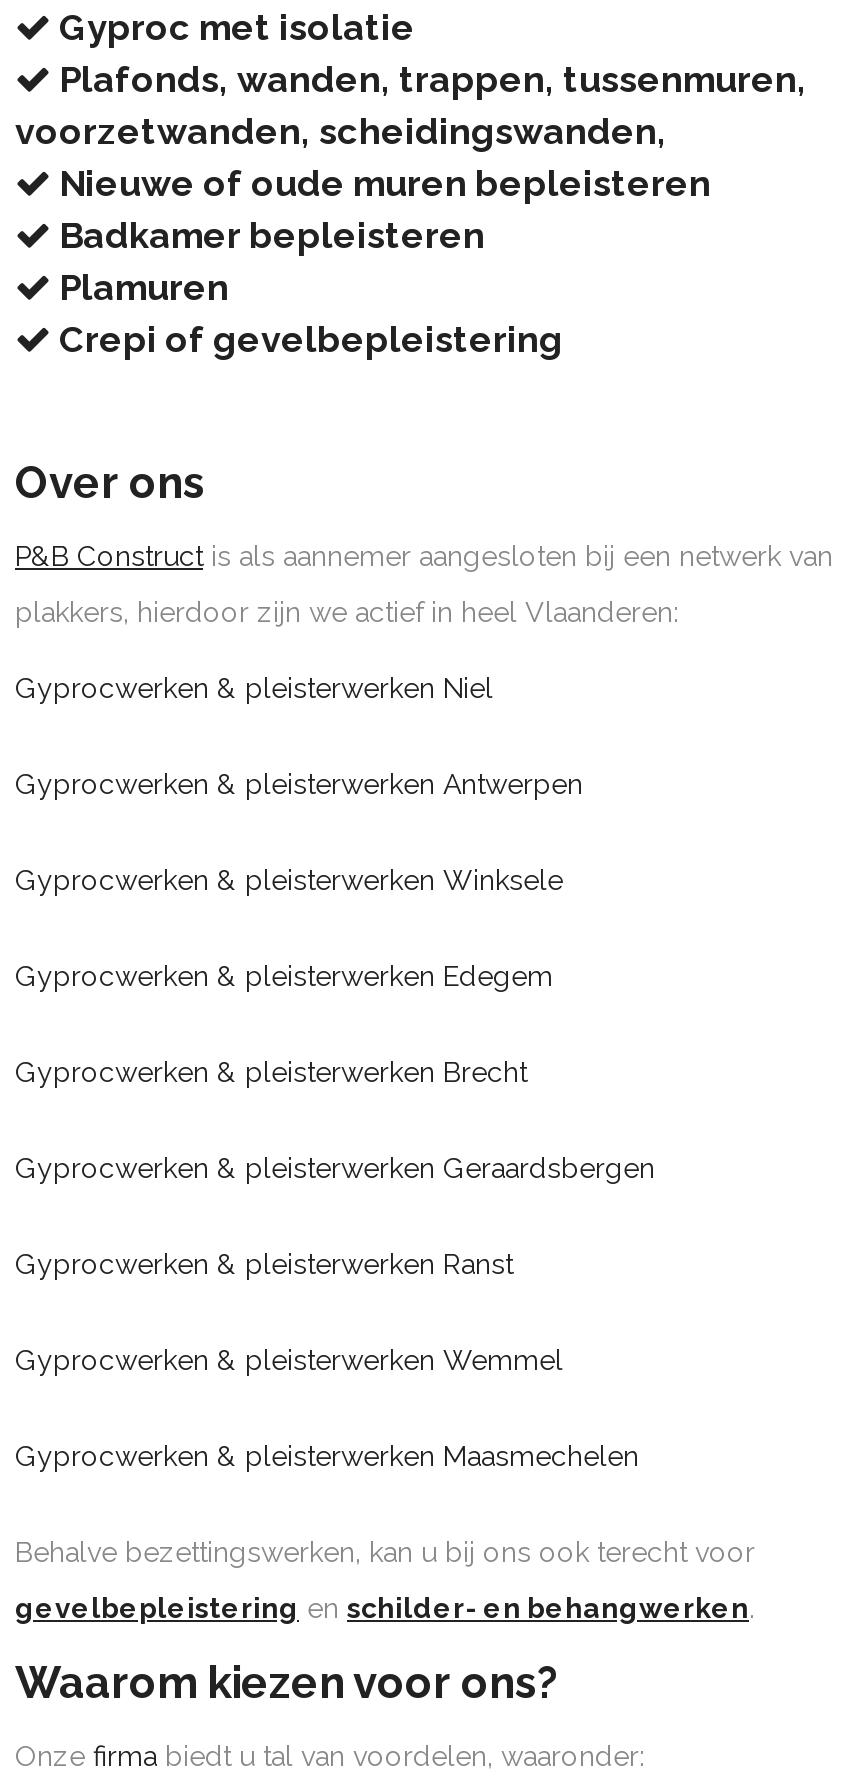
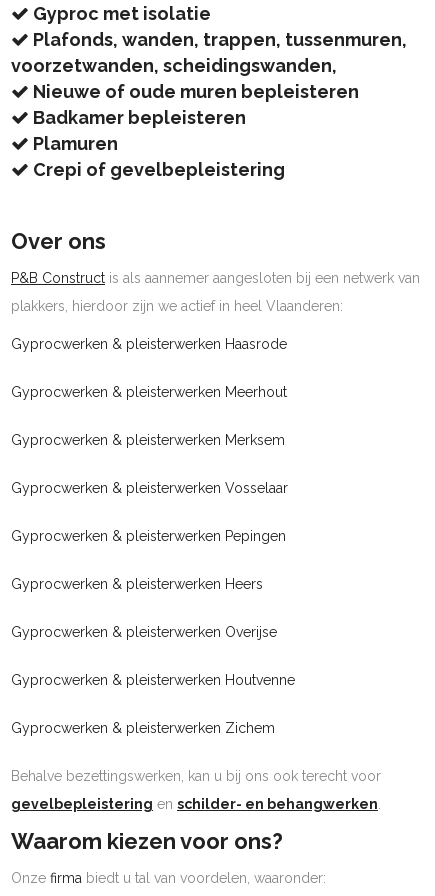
- Gyprocwerken & pleisterwerken Niel
+ Gyprocwerken & pleisterwerken Haasrode

- Gyprocwerken & pleisterwerken Antwerpen
+ Gyprocwerken & pleisterwerken Meerhout

- Gyprocwerken & pleisterwerken Winksele
+ Gyprocwerken & pleisterwerken Merksem

- Gyprocwerken & pleisterwerken Edegem
+ Gyprocwerken & pleisterwerken Vosselaar

- Gyprocwerken & pleisterwerken Brecht
+ Gyprocwerken & pleisterwerken Pepingen

- Gyprocwerken & pleisterwerken Geraardsbergen
+ Gyprocwerken & pleisterwerken Heers

- Gyprocwerken & pleisterwerken Ranst
+ Gyprocwerken & pleisterwerken Overijse

- Gyprocwerken & pleisterwerken Wemmel
+ Gyprocwerken & pleisterwerken Houtvenne

- Gyprocwerken & pleisterwerken Maasmechelen
+ Gyprocwerken & pleisterwerken Zichem
